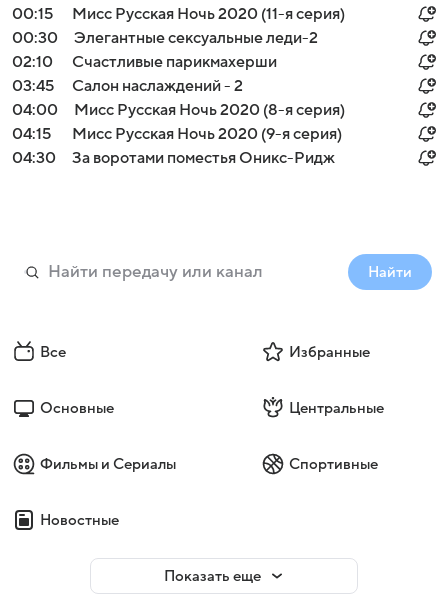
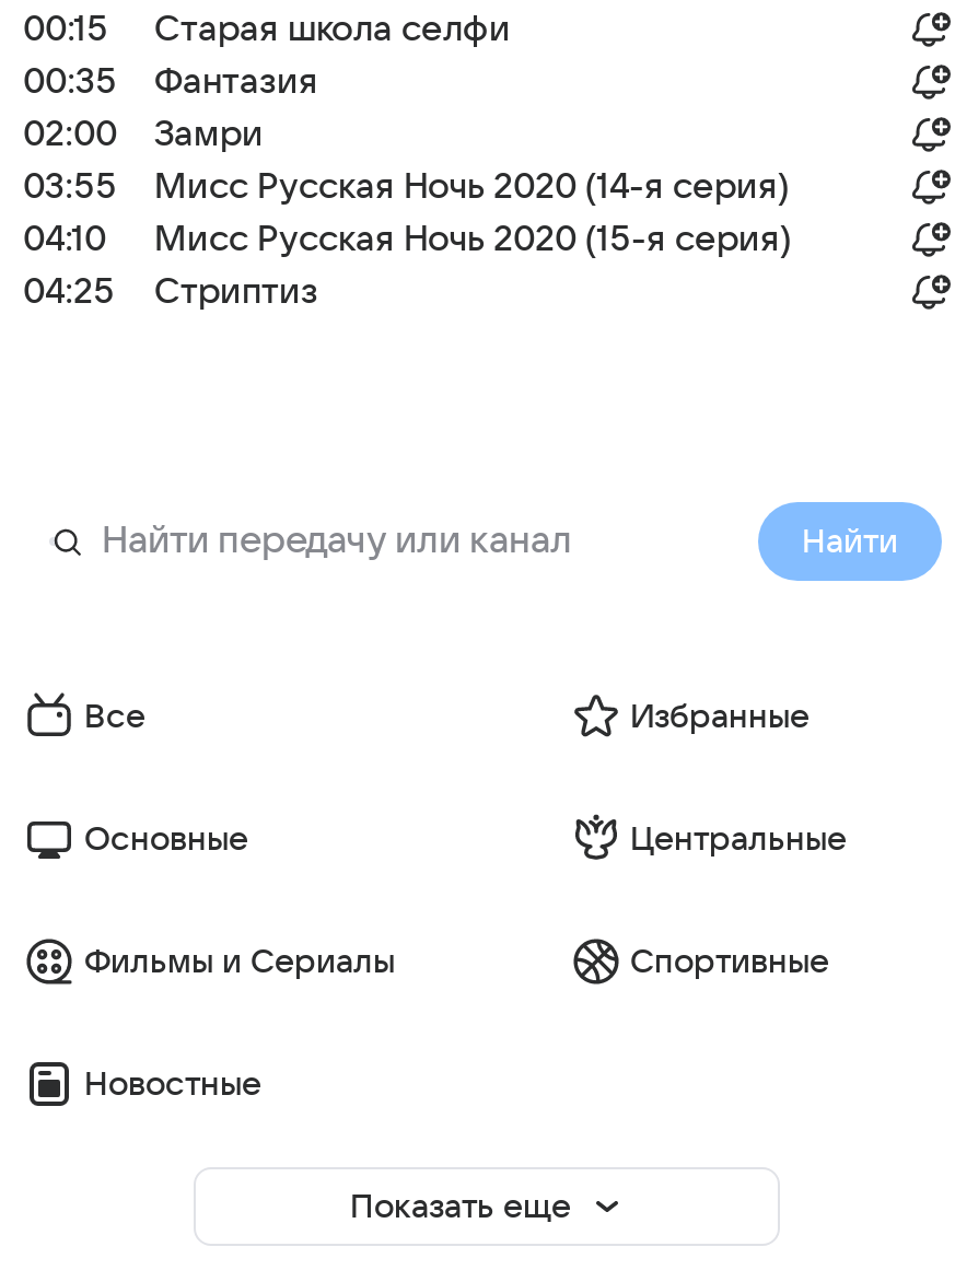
- Мисс Русская Ночь 2020 (11-я серия)
- 00:30
- Элегантные сексуальные леди-2
- 02:10
- Счастливые парикмахерши
- 03:45
- Салон наслаждений - 2
- 04:00
- Мисс Русская Ночь 2020 (8-я серия)
- 04:15
- Мисс Русская Ночь 2020 (9-я серия)
- 04:30
- За воротами поместья Оникс-Ридж
+ Старая школа селфи
+ 00:35
+ Фантазия
+ 02:00
+ Замри
+ 03:55
+ Мисс Русская Ночь 2020 (14-я серия)
+ 04:10
+ Мисс Русская Ночь 2020 (15-я серия)
+ 04:25
+ Стриптиз
